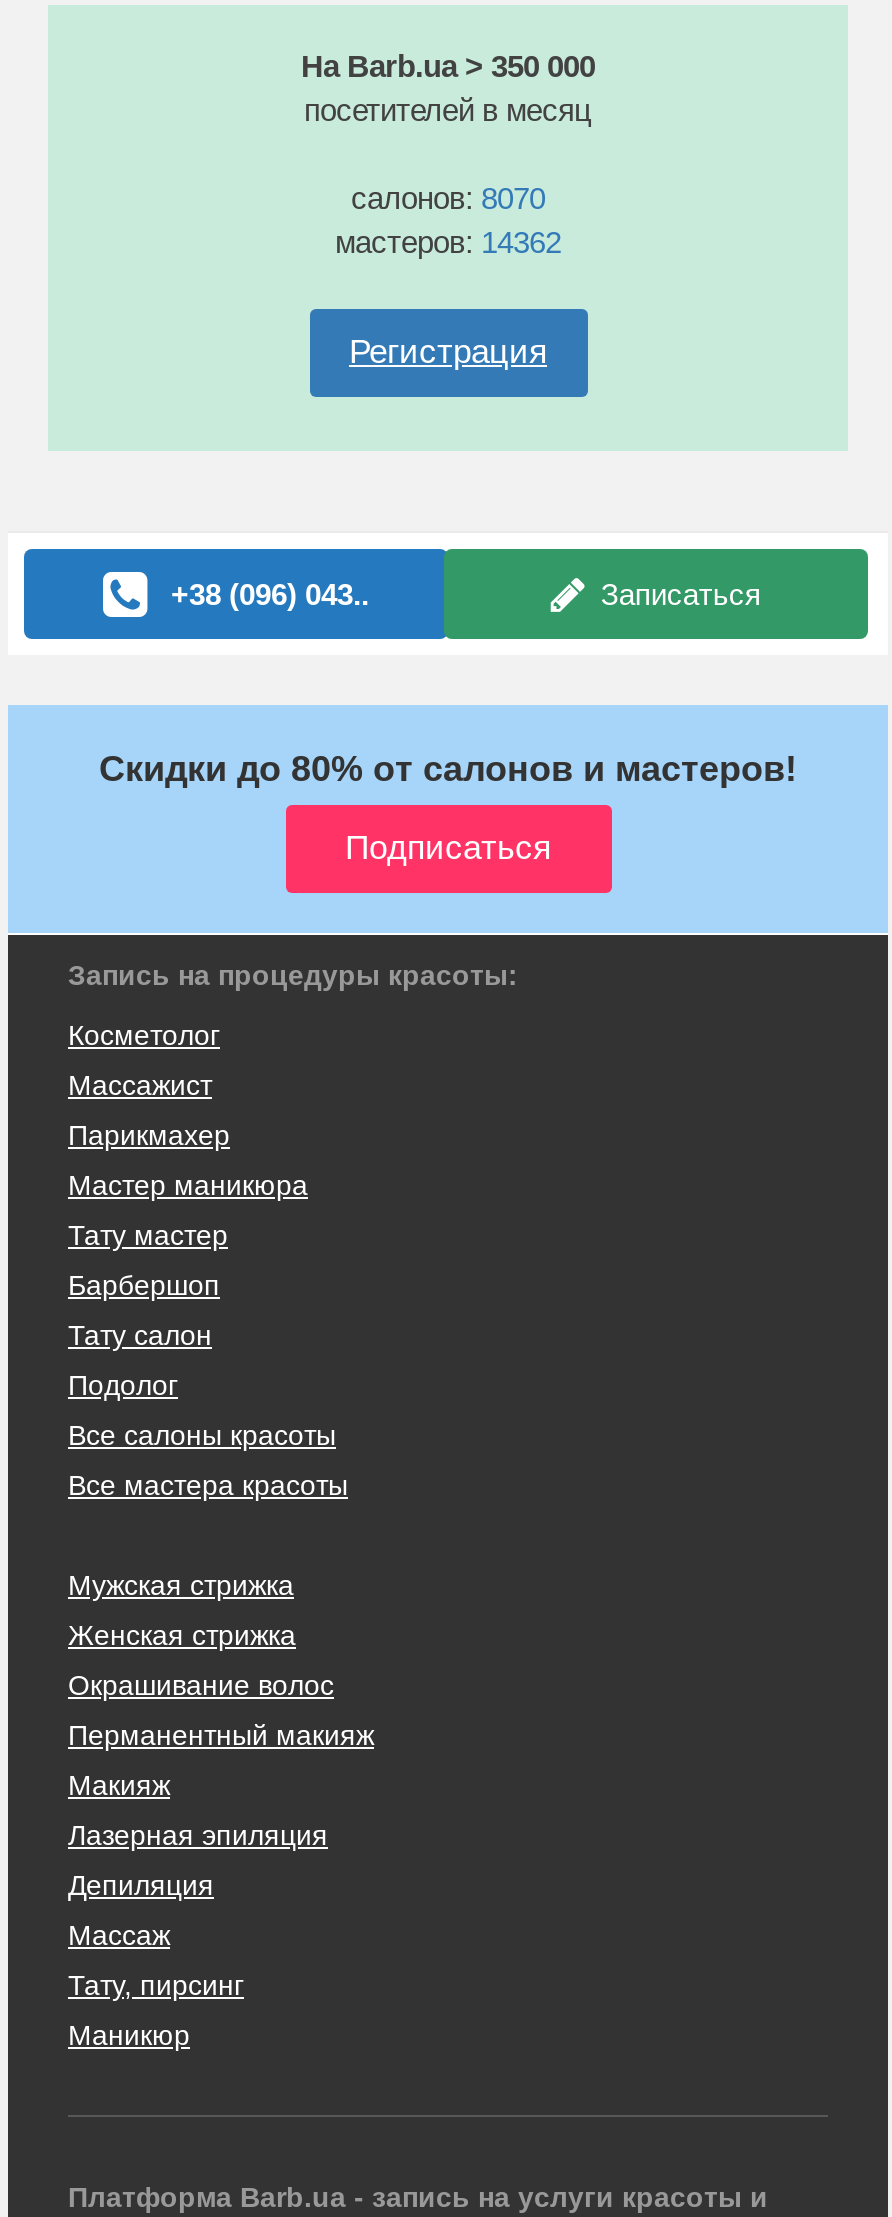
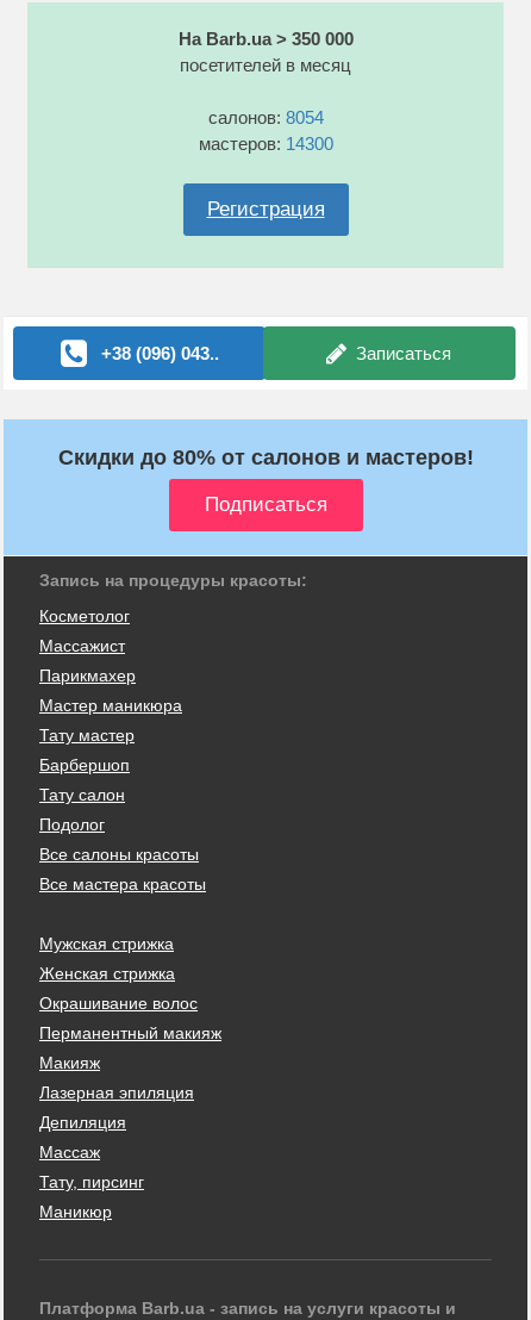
- салонов: 8070
+ салонов: 8054

- мастеров: 14362
+ мастеров: 14300
